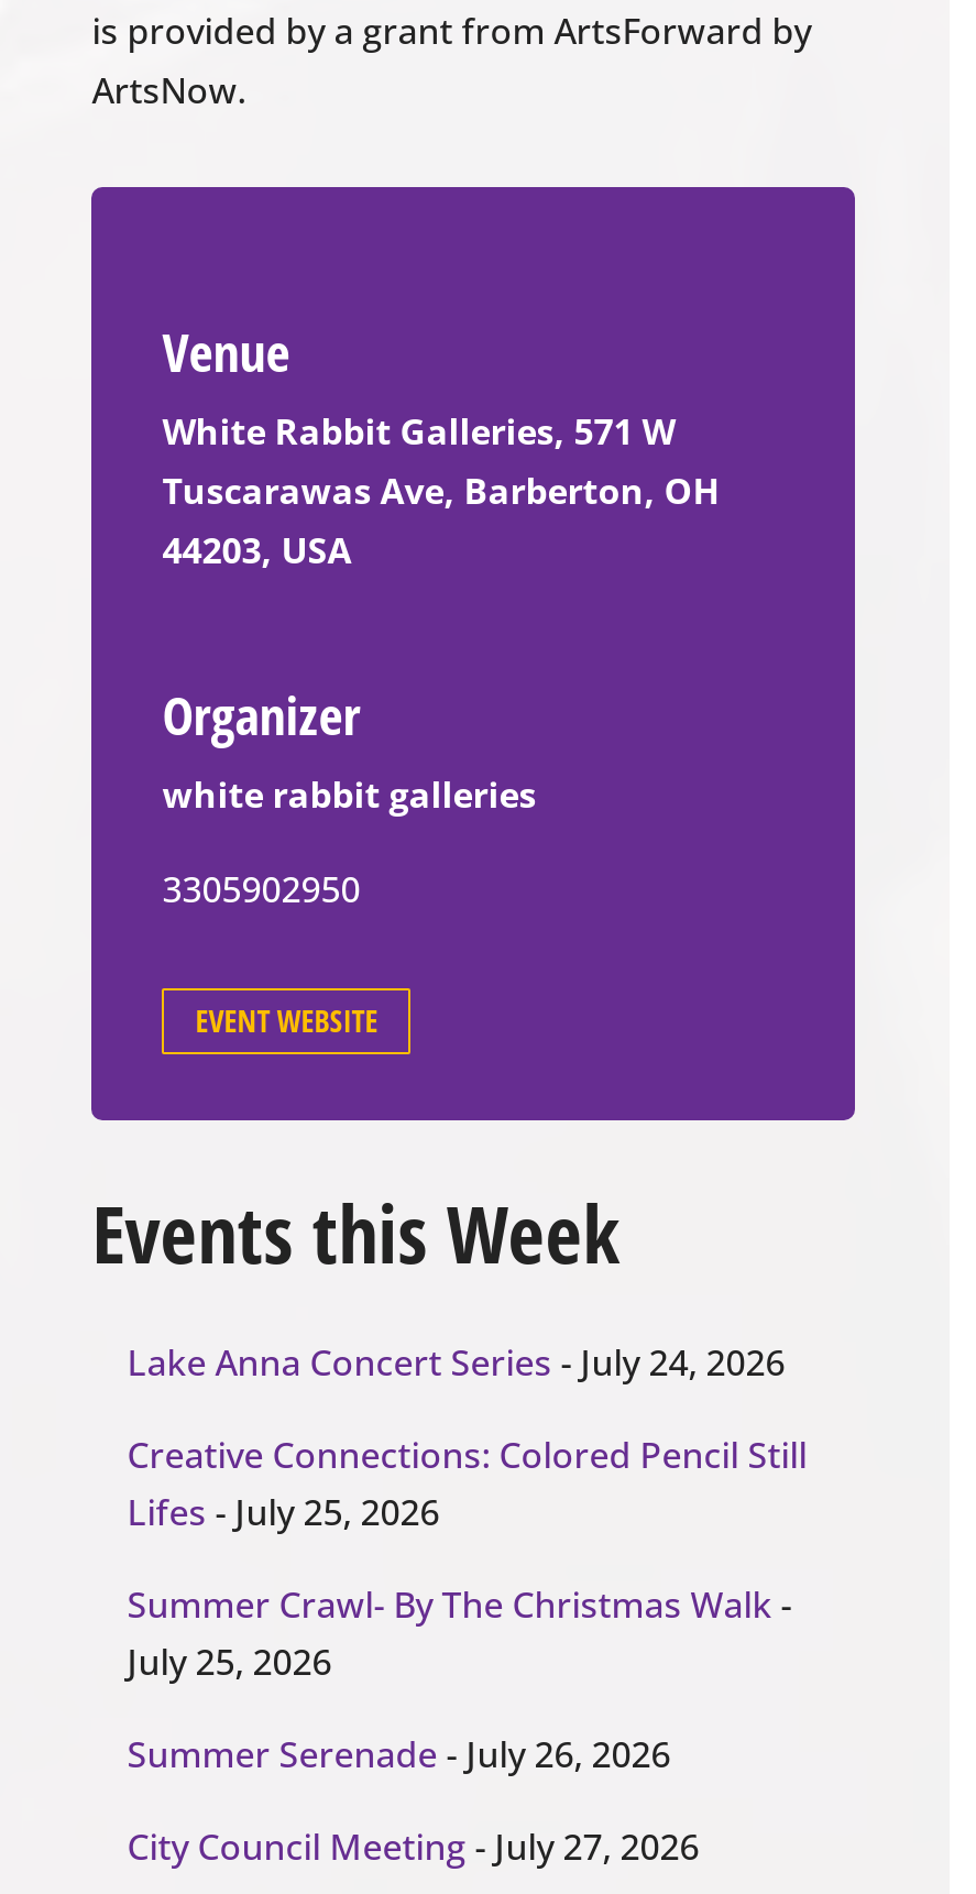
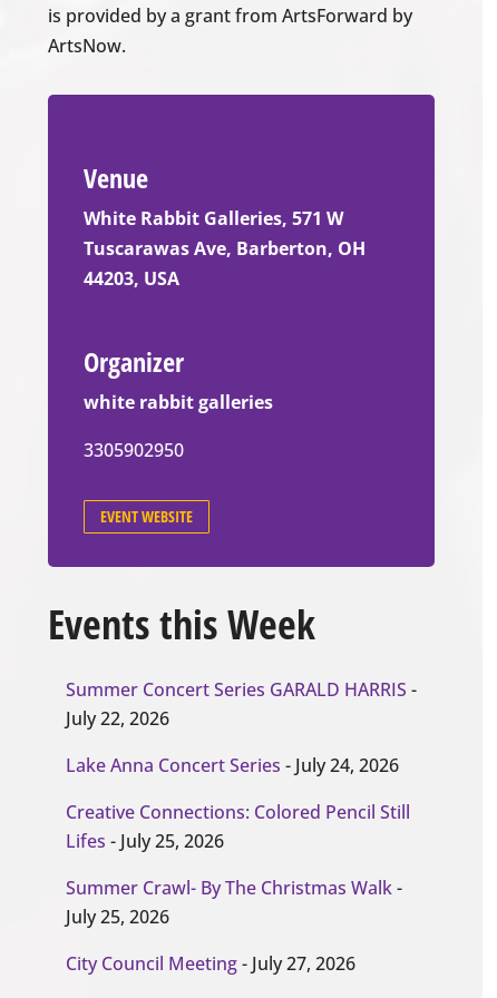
+ Summer Concert Series GARALD HARRIS -
+ July 22, 2026

moved down: Lake Anna Concert Series - July 24, 2026 | Creative Connections: Colored Pencil Still | Lifes - July 25, 2026 | Summer Crawl- By The Christmas Walk - | July 25, 2026

- Summer Serenade - July 26, 2026
